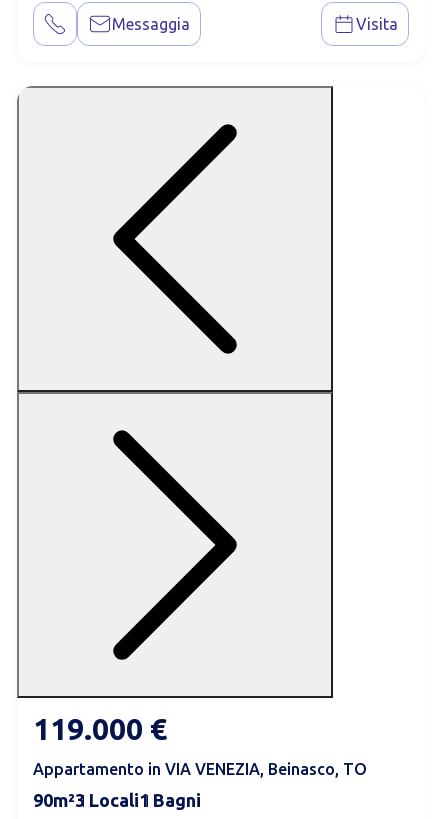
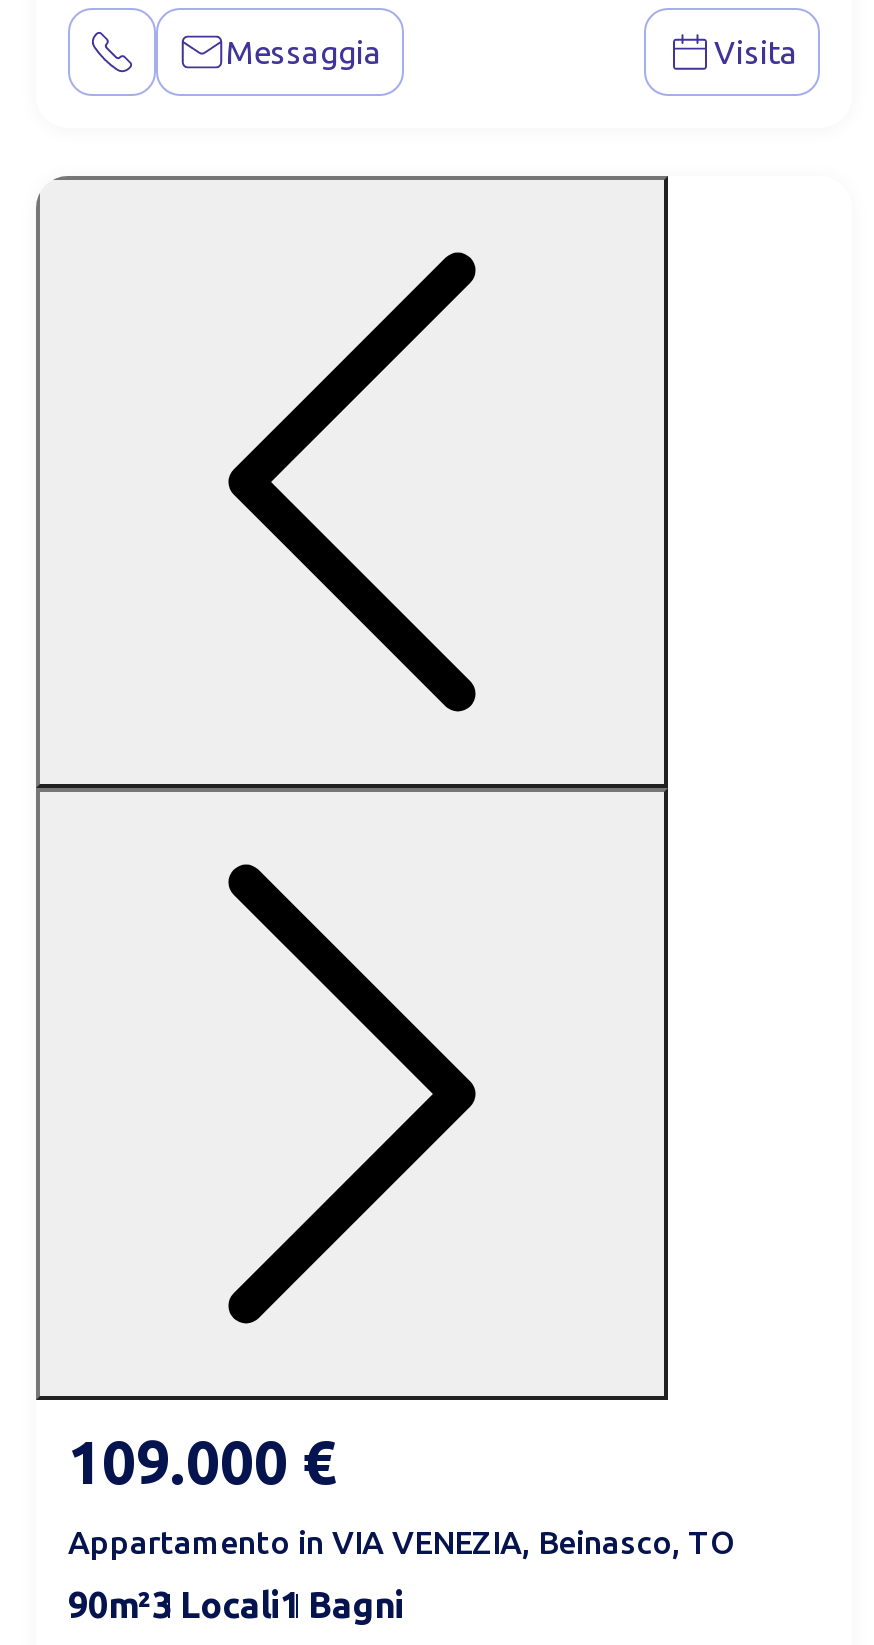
- 119.000 €
+ 109.000 €
